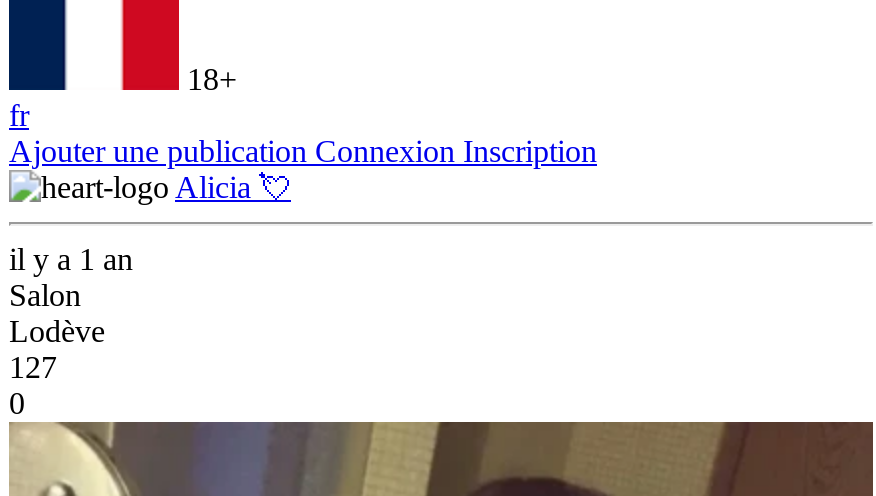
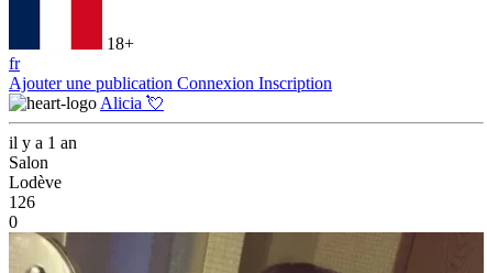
- 127
+ 126
